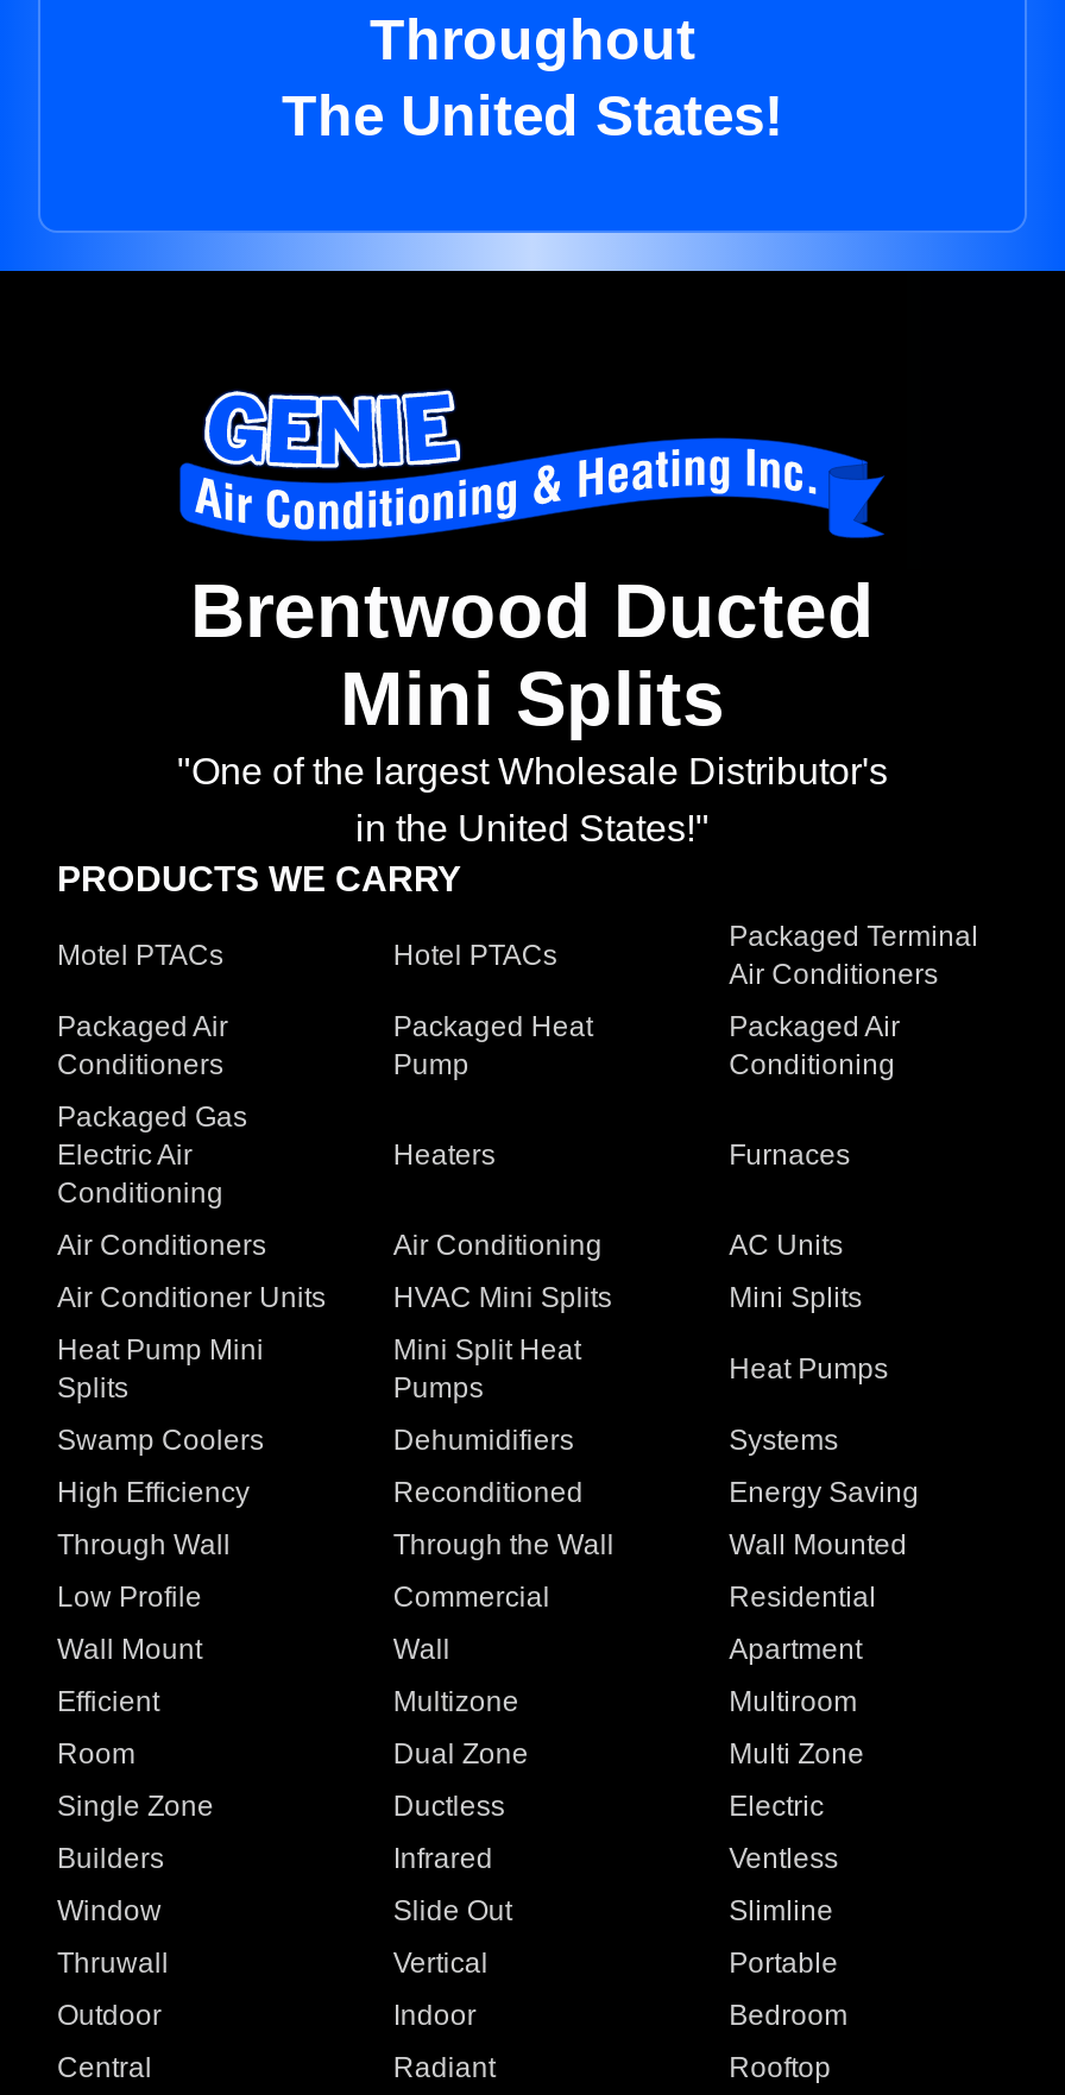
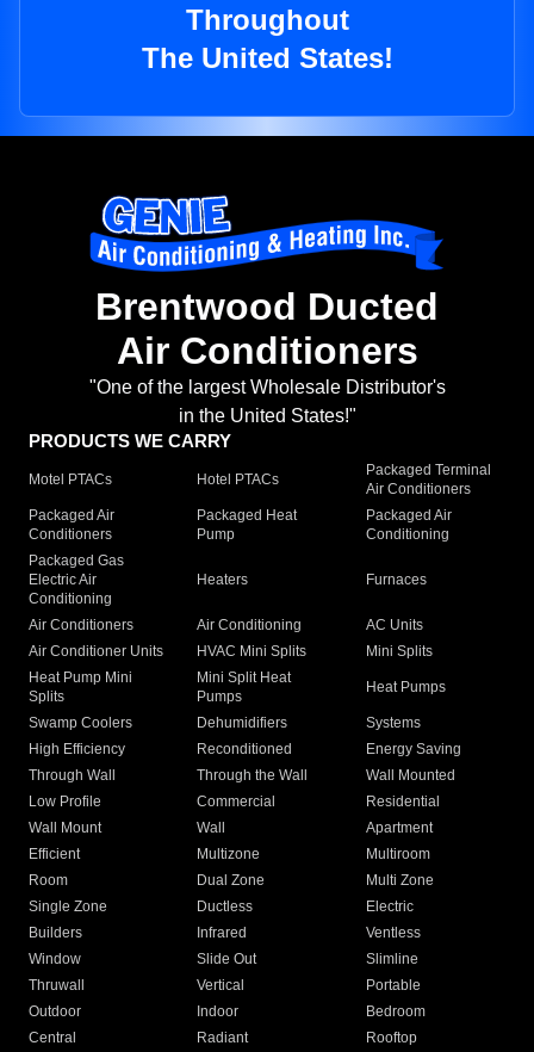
- Mini Splits
+ Air Conditioners
